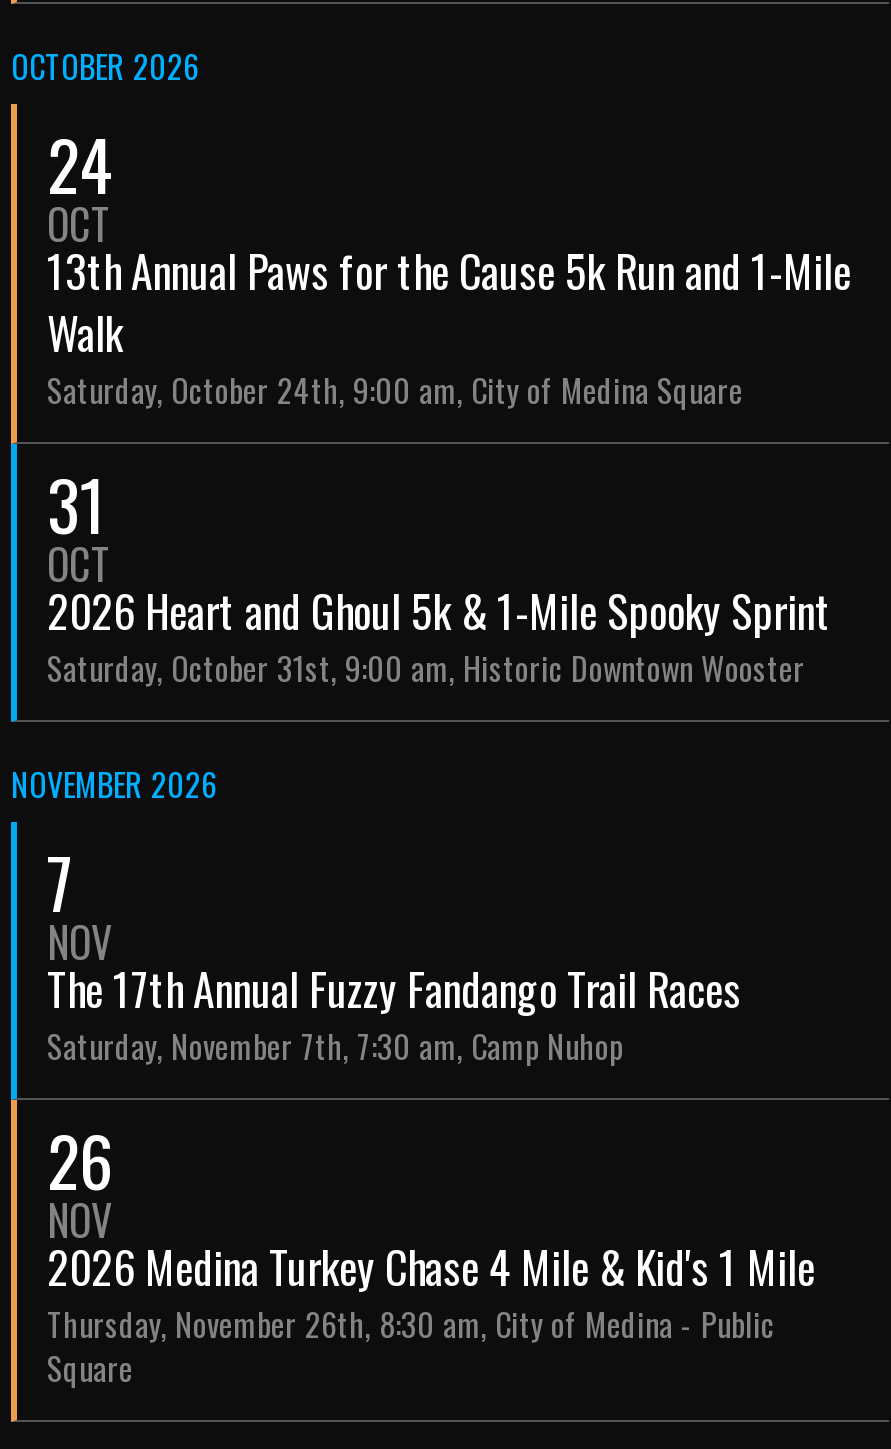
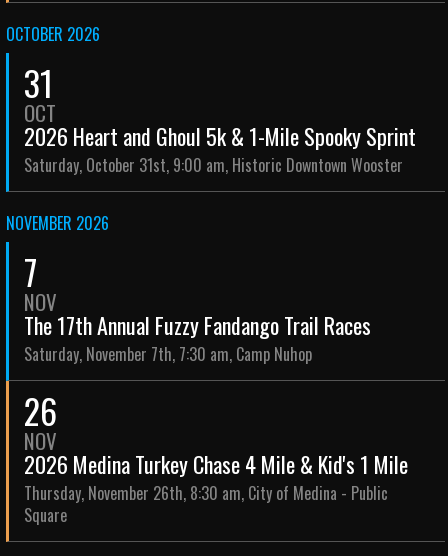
- 24
- OCT
- 13th Annual Paws for the Cause 5k Run and 1-Mile
- Walk
- Saturday, October 24th, 9:00 am, City of Medina Square
